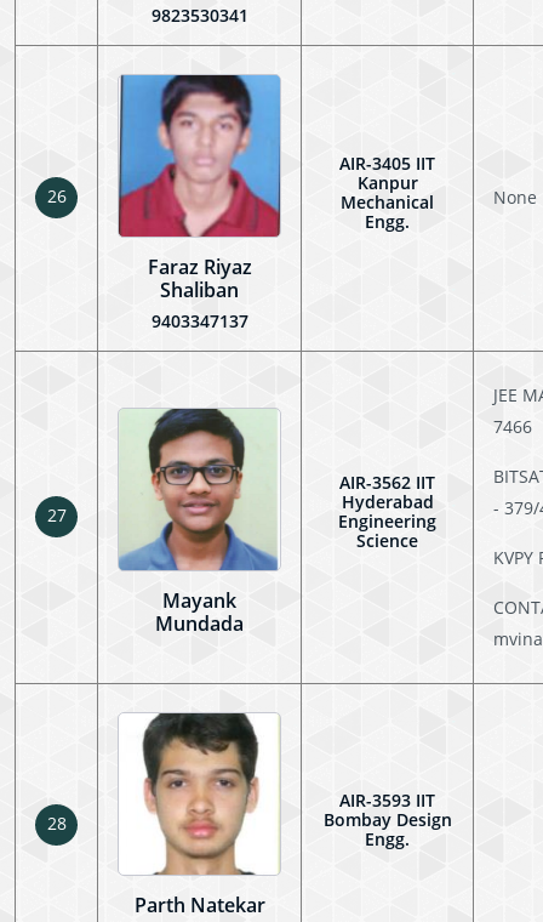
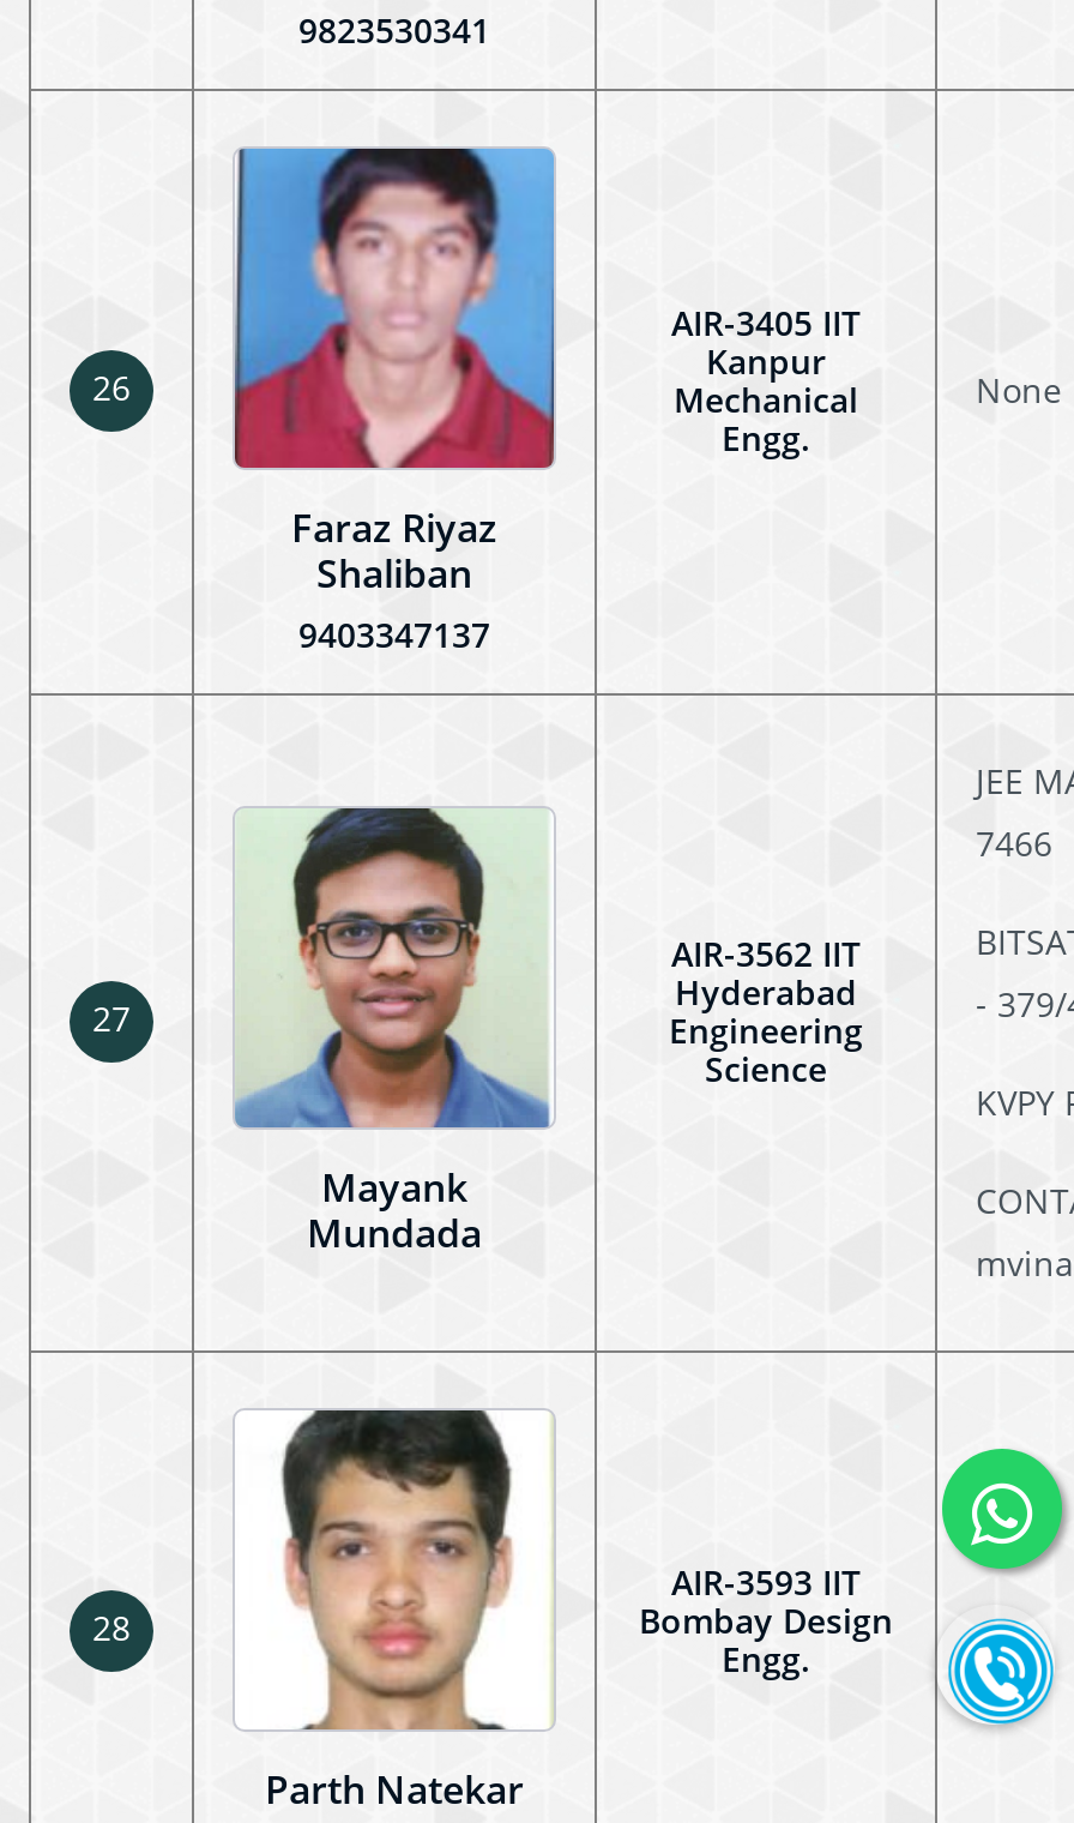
+ [image]

+ [image]
